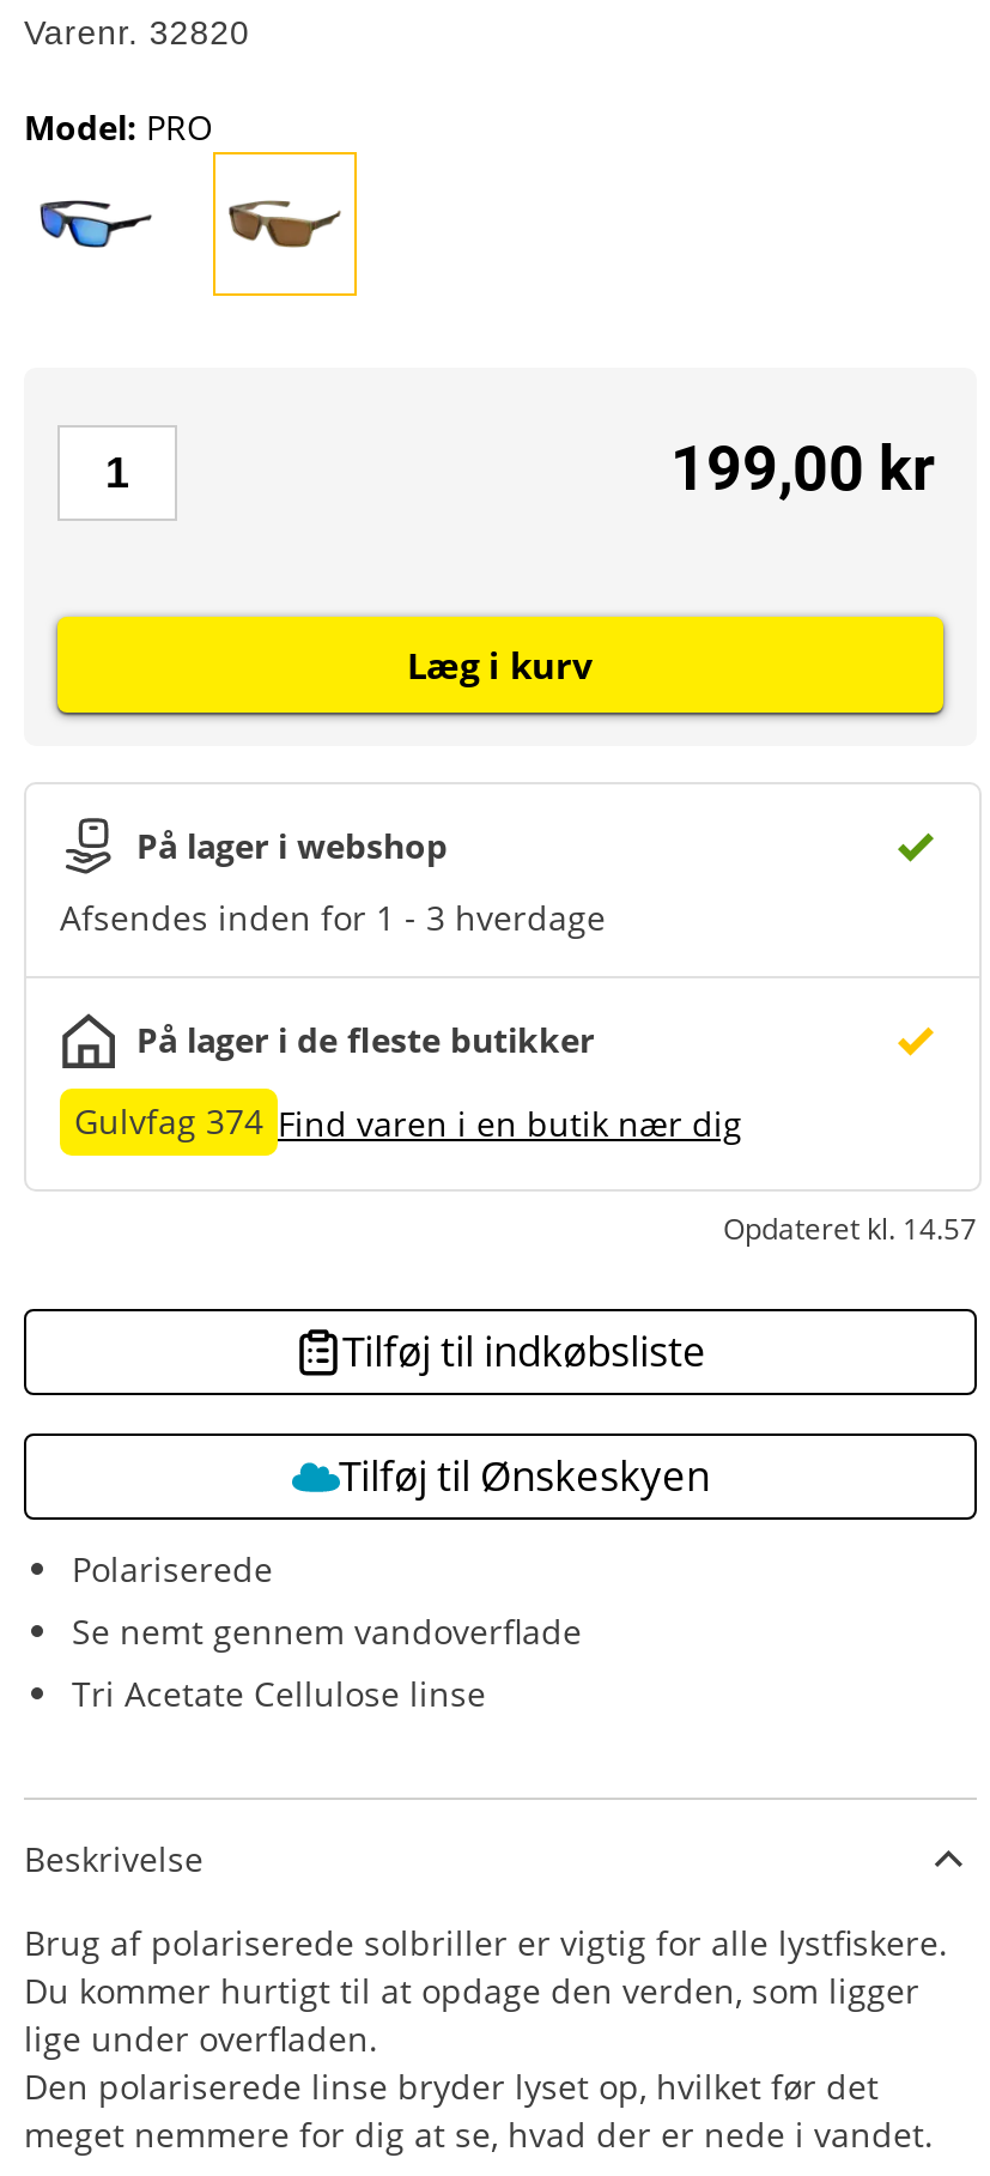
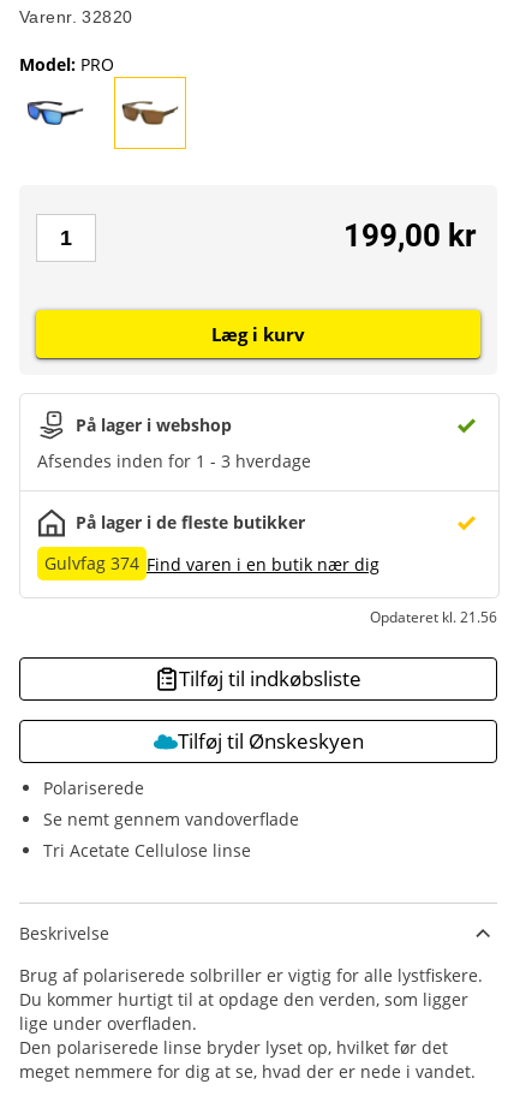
- Opdateret kl. 14.57
+ Opdateret kl. 21.56
